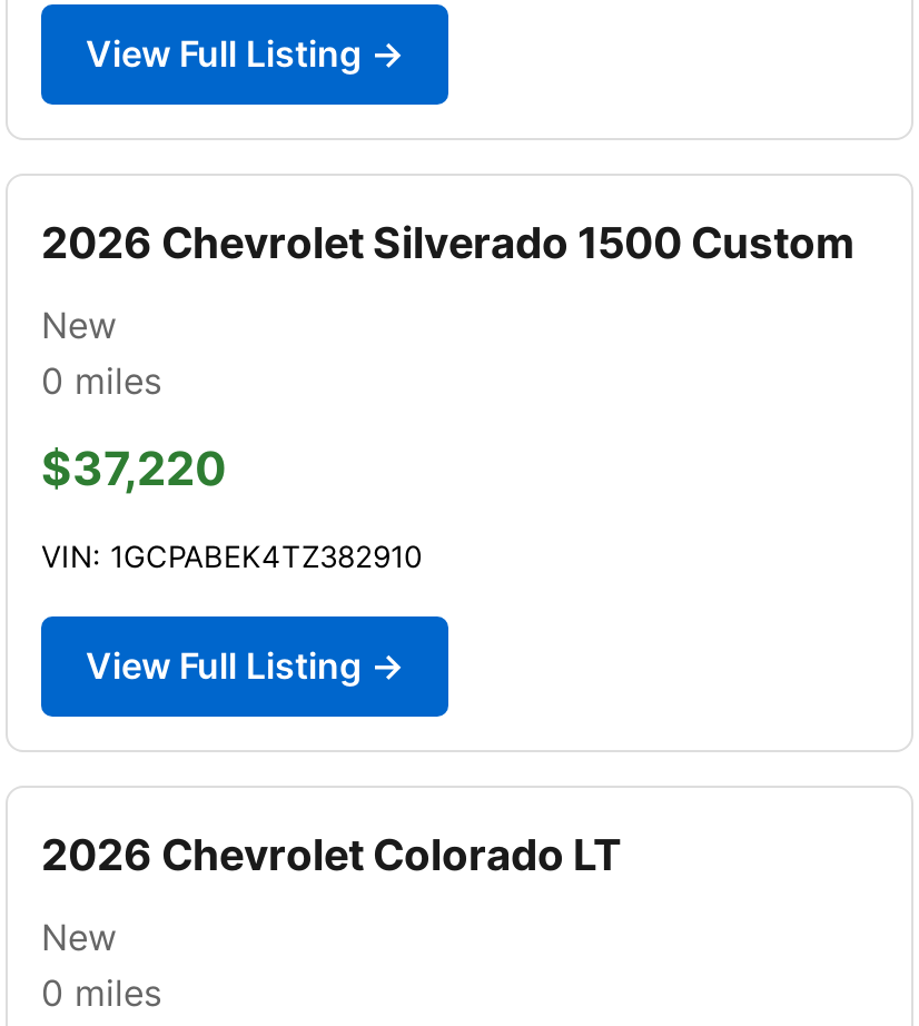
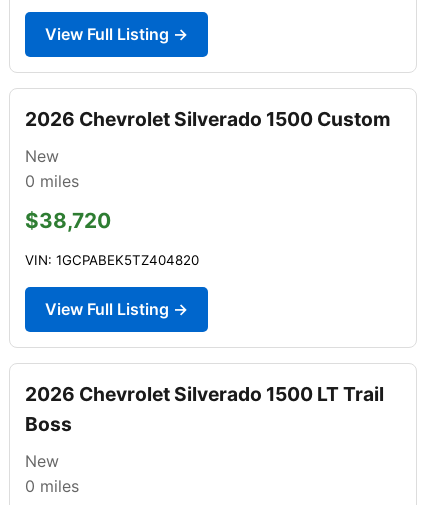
- $37,220
+ $38,720

- VIN: 1GCPABEK4TZ382910
+ VIN: 1GCPABEK5TZ404820

- 2026 Chevrolet Colorado LT
+ 2026 Chevrolet Silverado 1500 LT Trail
+ Boss
